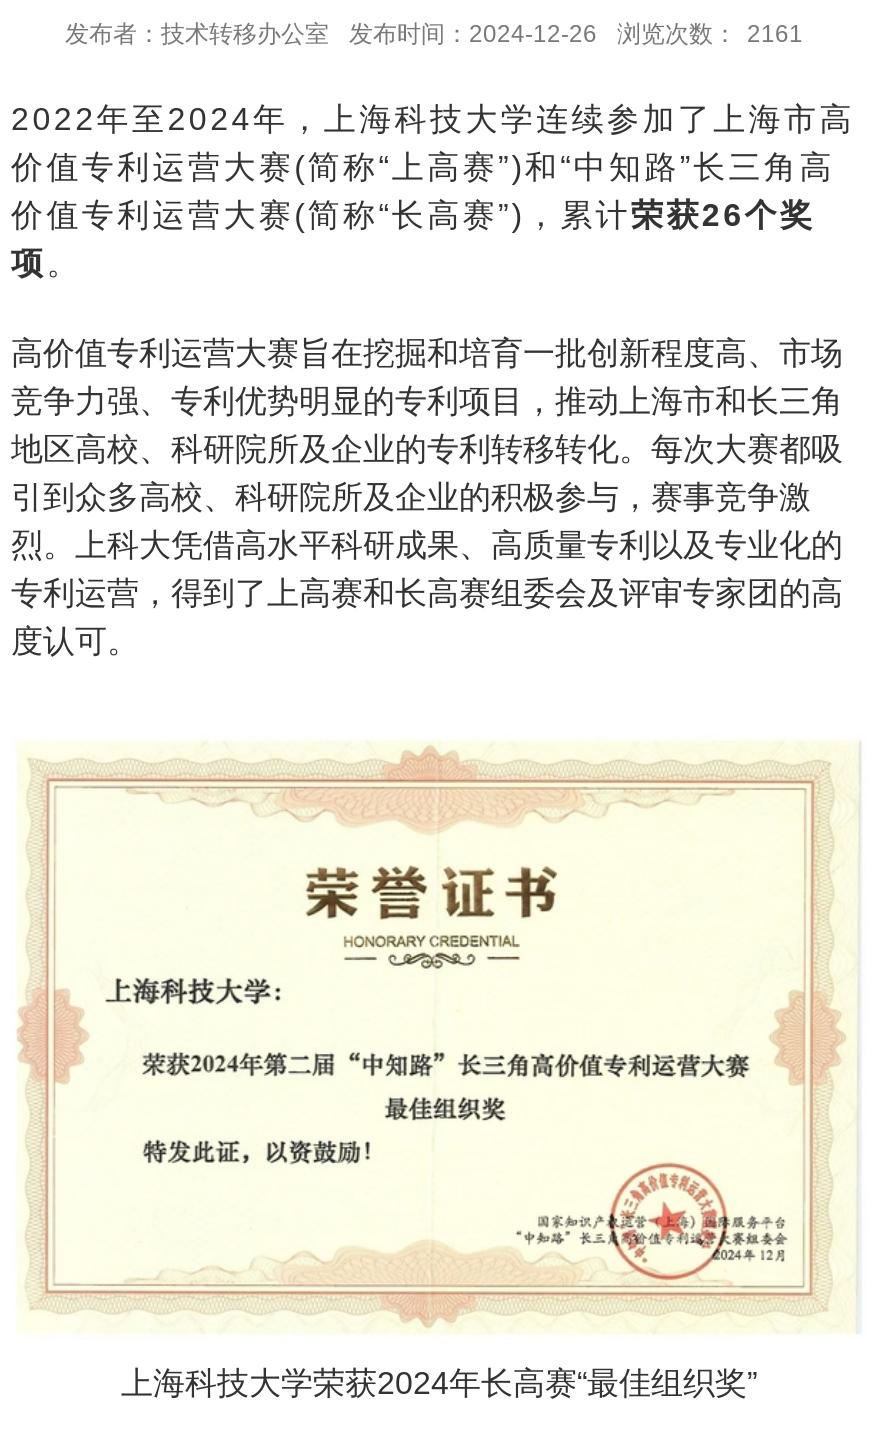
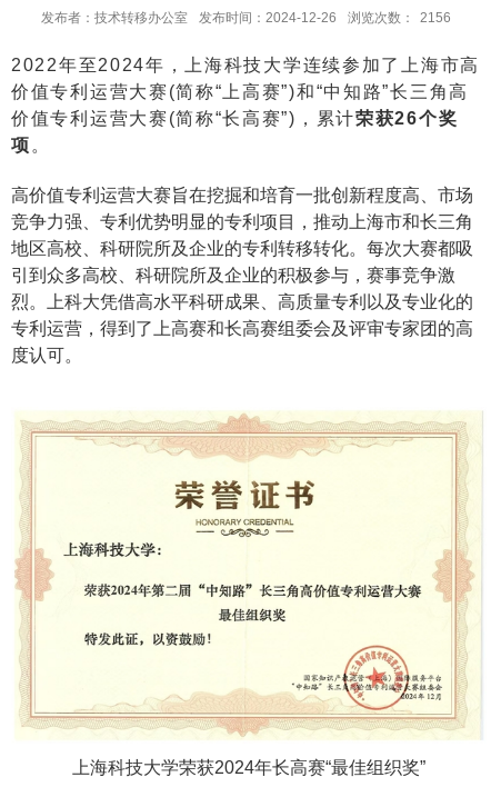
- 发布者：技术转移办公室 发布时间：2024-12-26 浏览次数： 2161
+ 发布者：技术转移办公室 发布时间：2024-12-26 浏览次数： 2156
